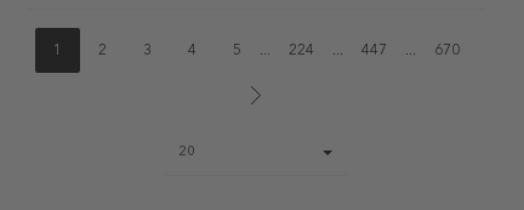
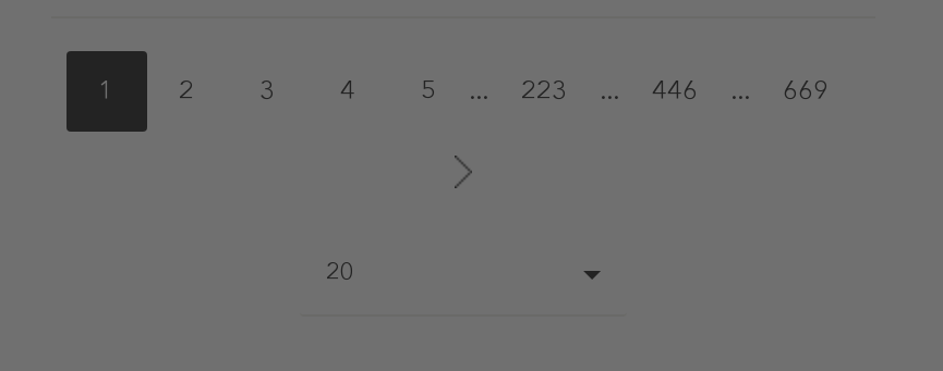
- 224
+ 223

- 447
+ 446

- 670
+ 669
